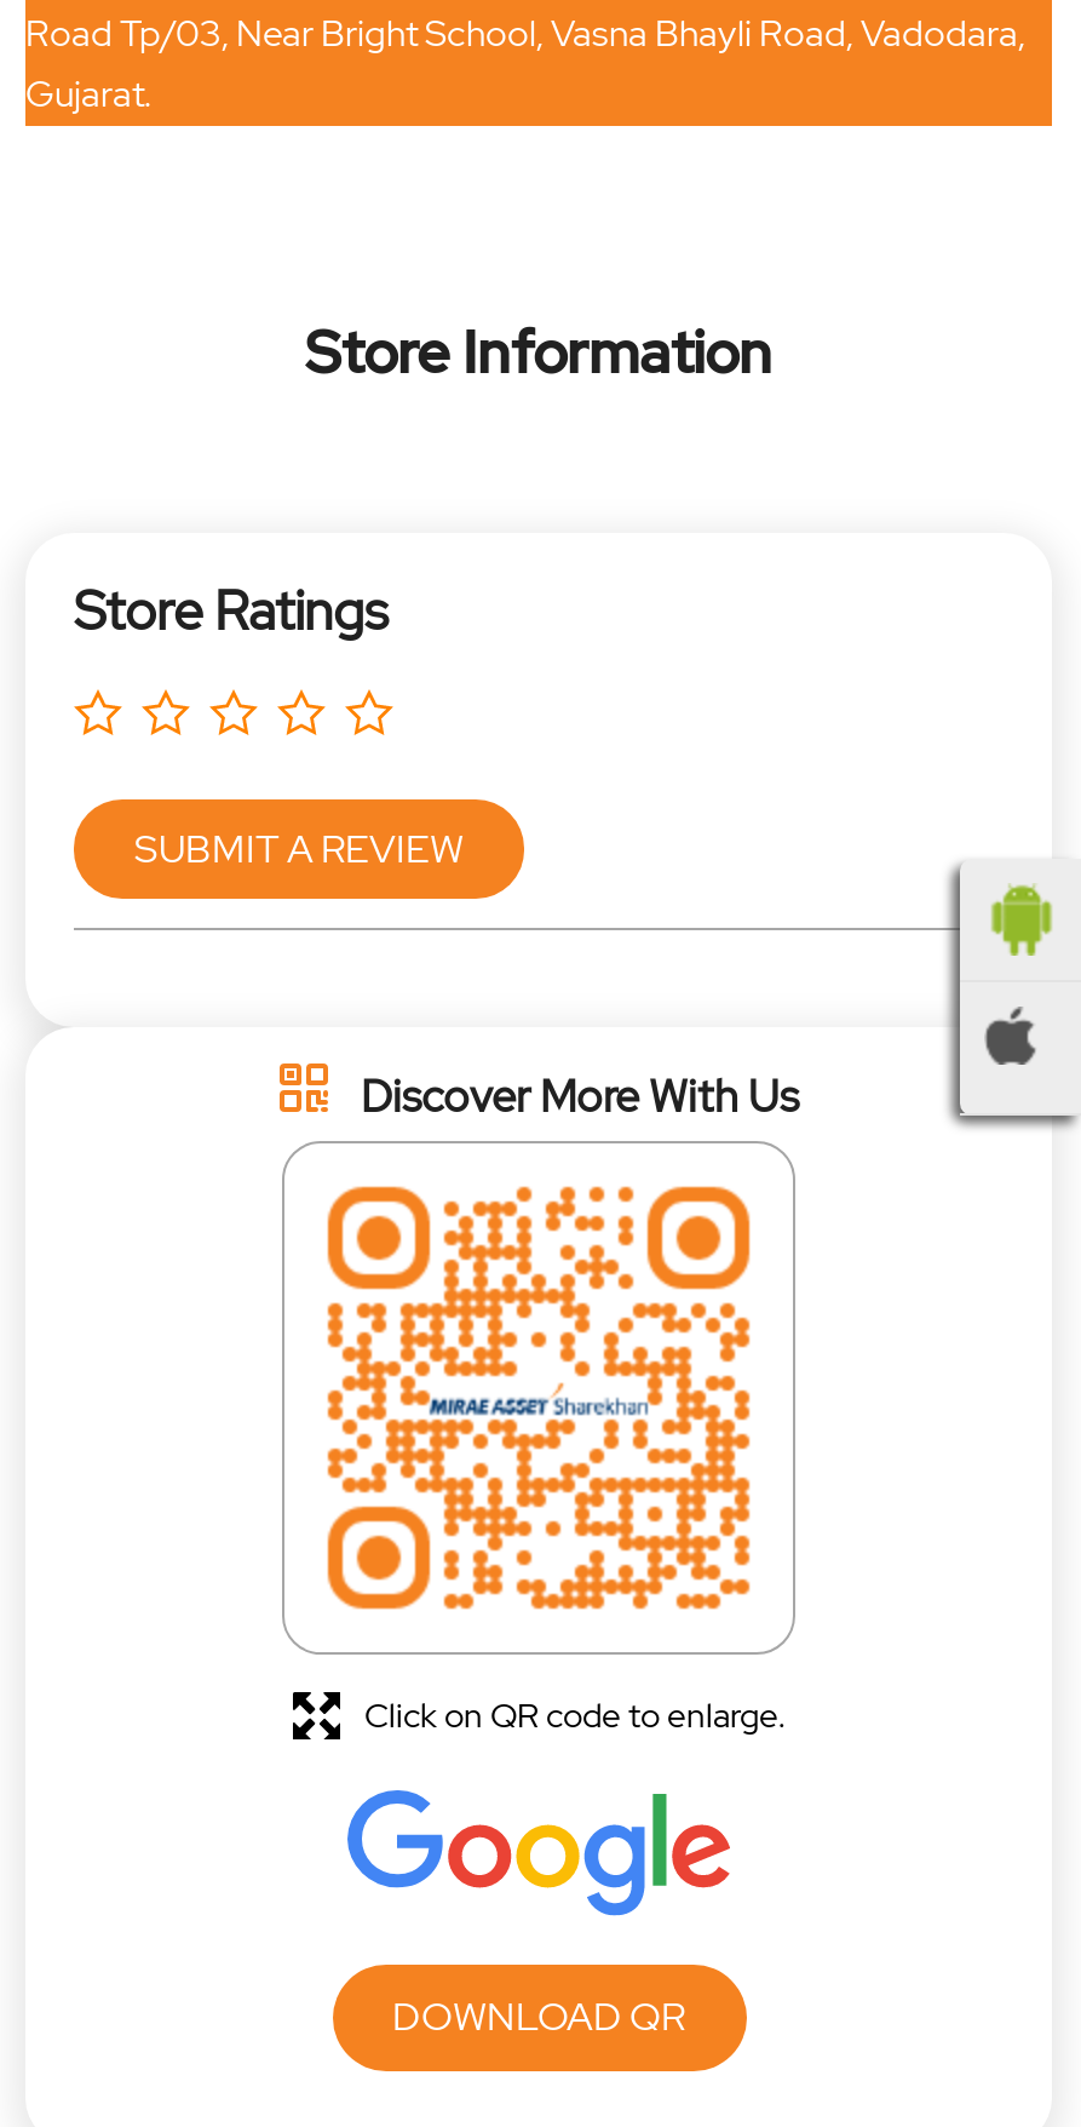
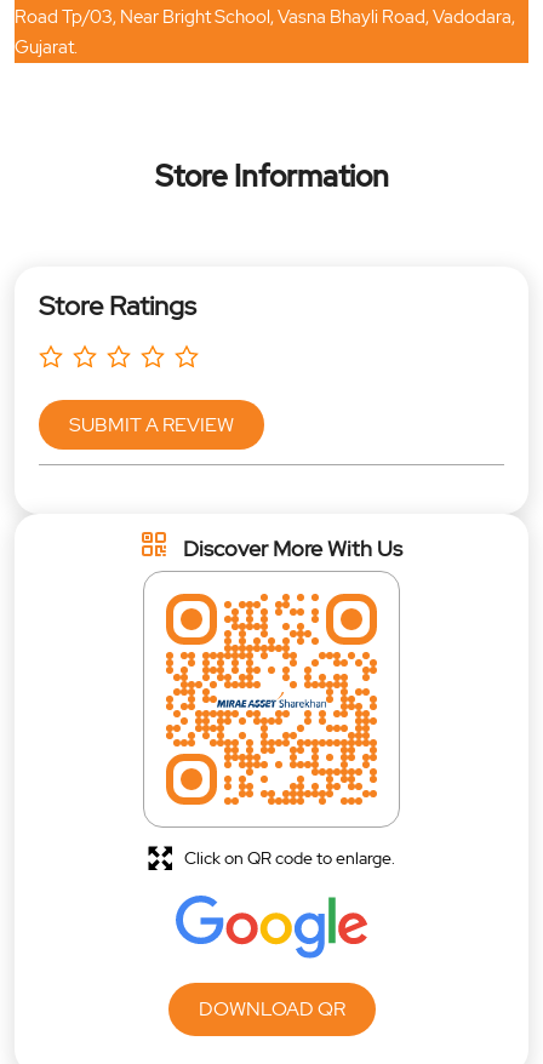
- [image]
